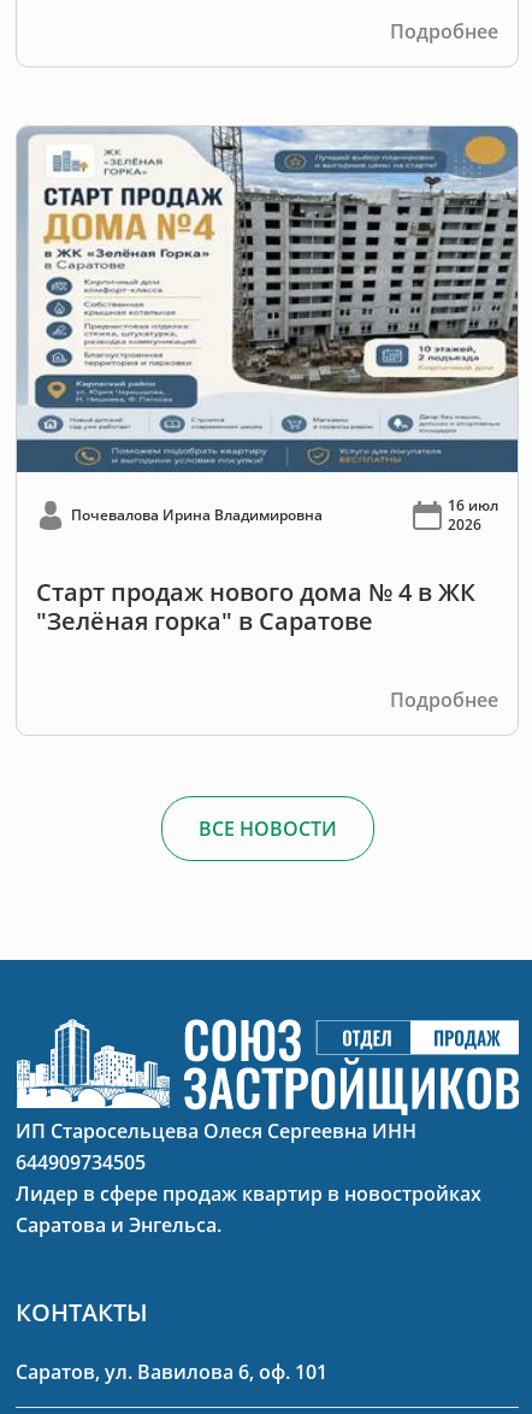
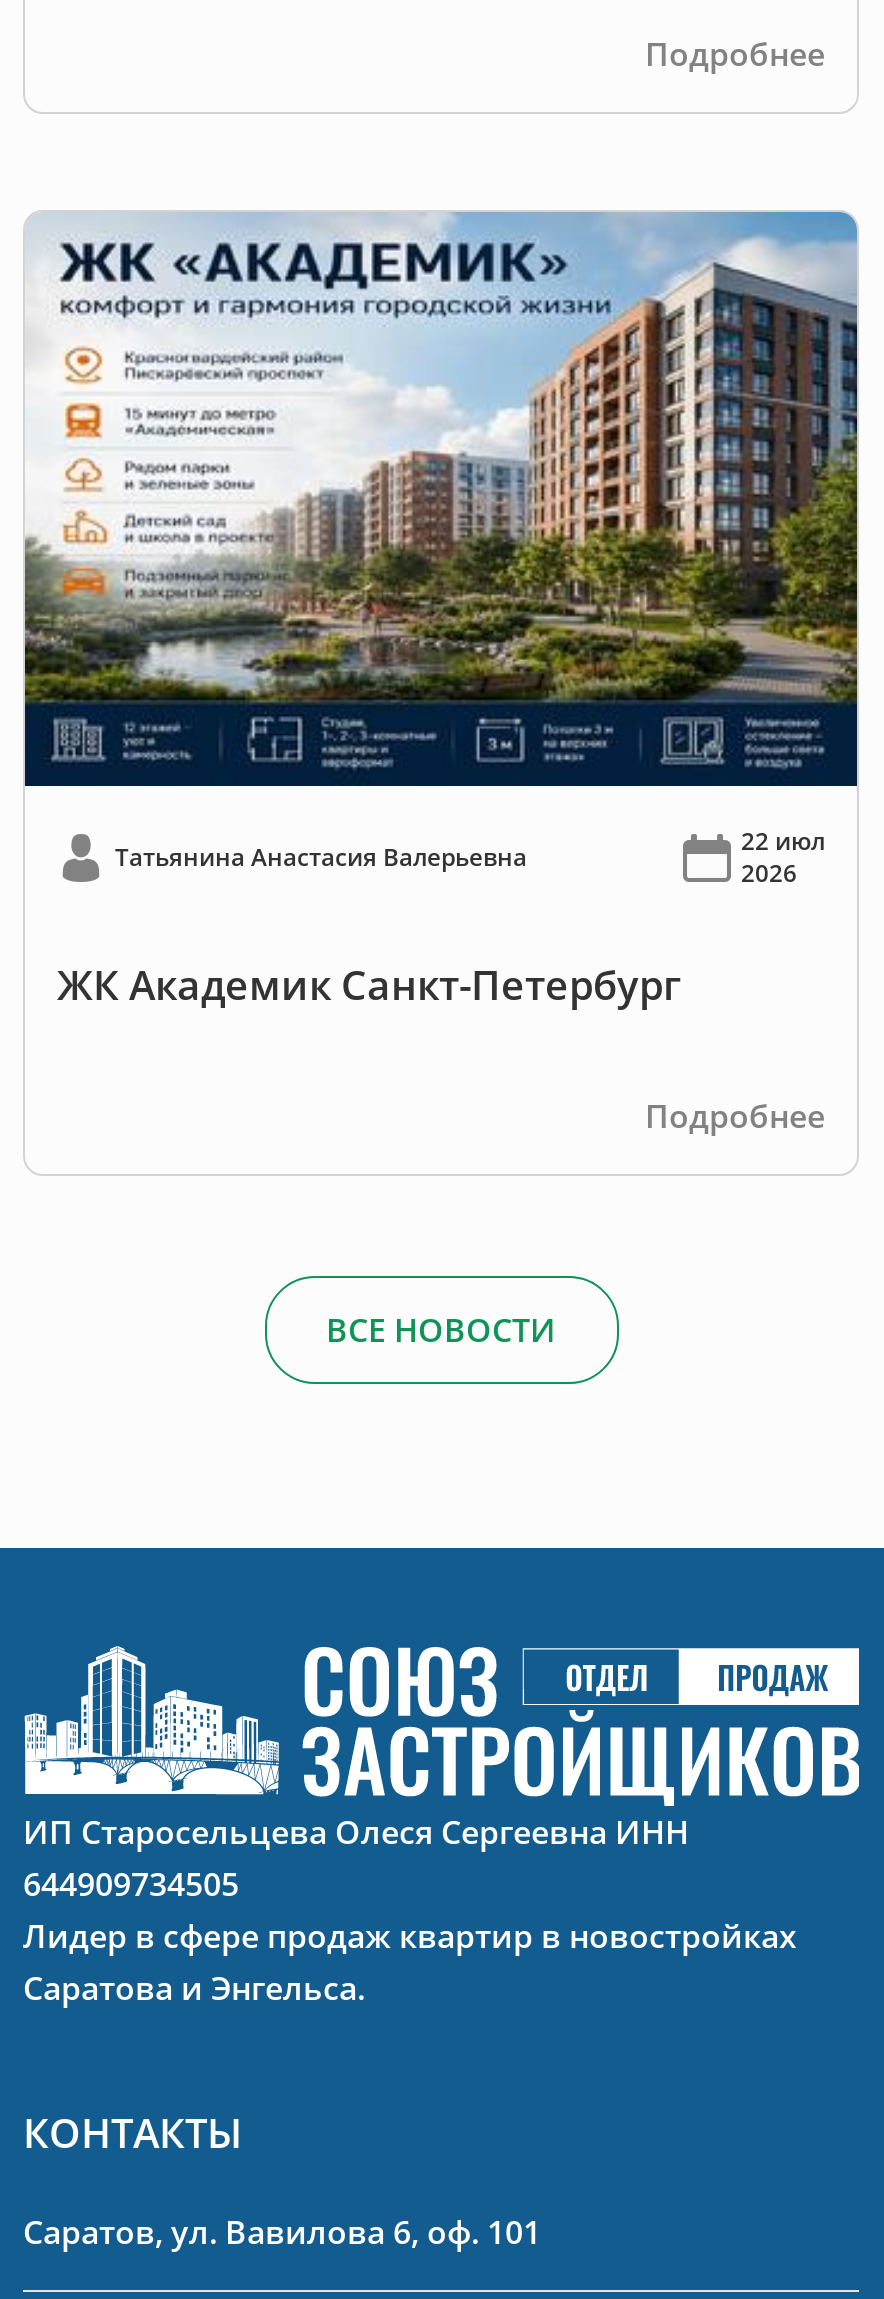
- [image]
- Почевалова Ирина Владимировна
- 16 июл
+ [image]
+ Татьянина Анастасия Валерьевна
+ 22 июл

- Старт продаж нового дома № 4 в ЖК
- "Зелёная горка" в Саратове
+ ЖК Академик Санкт-Петербург
